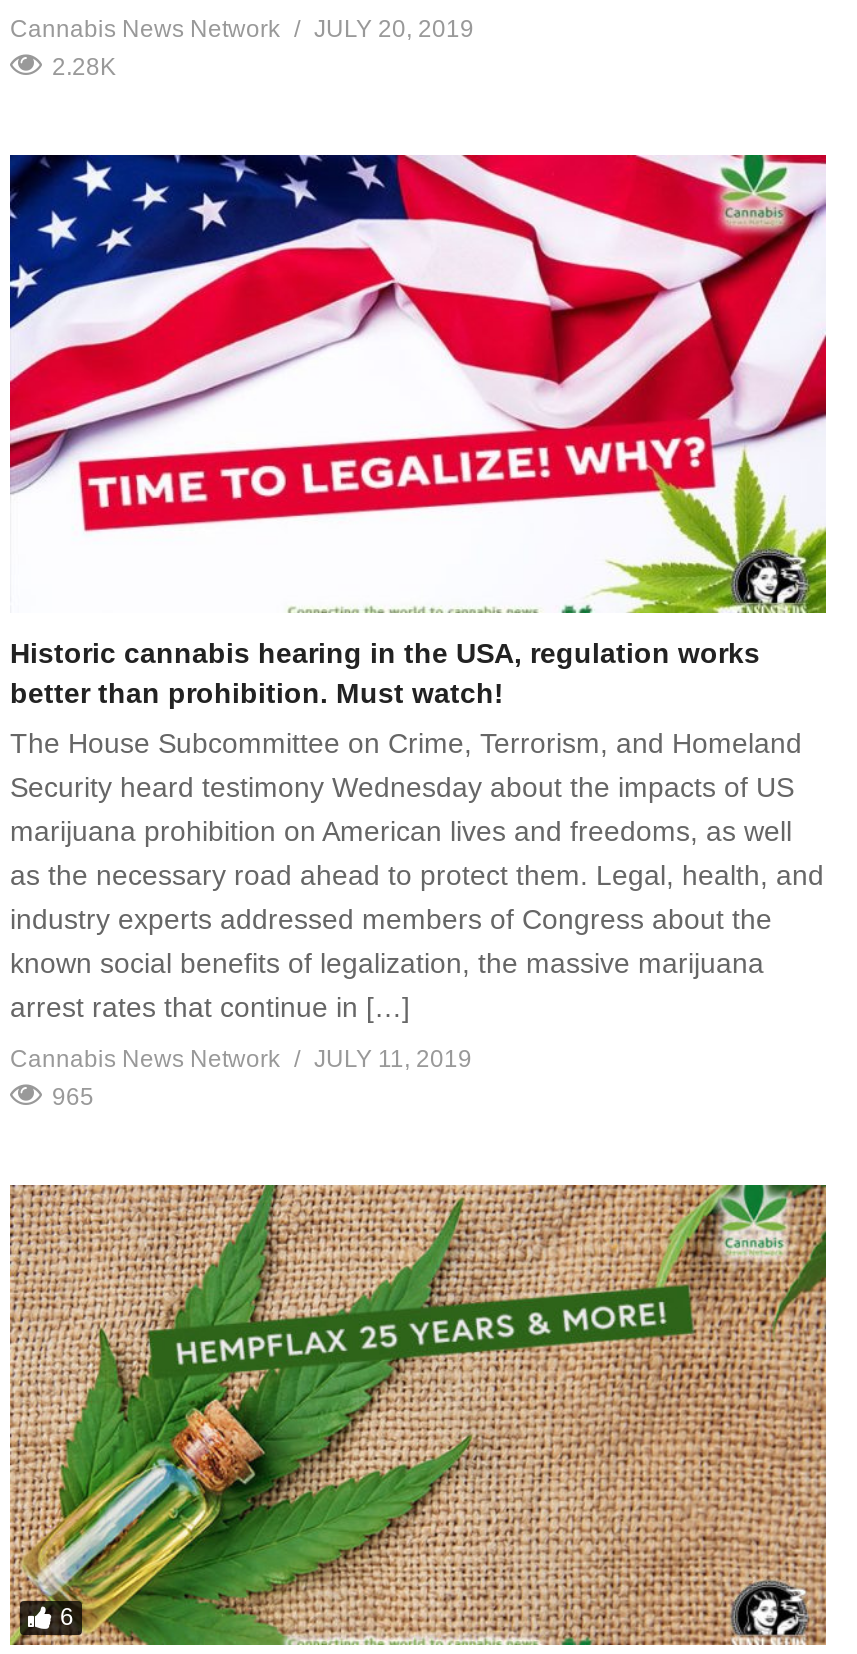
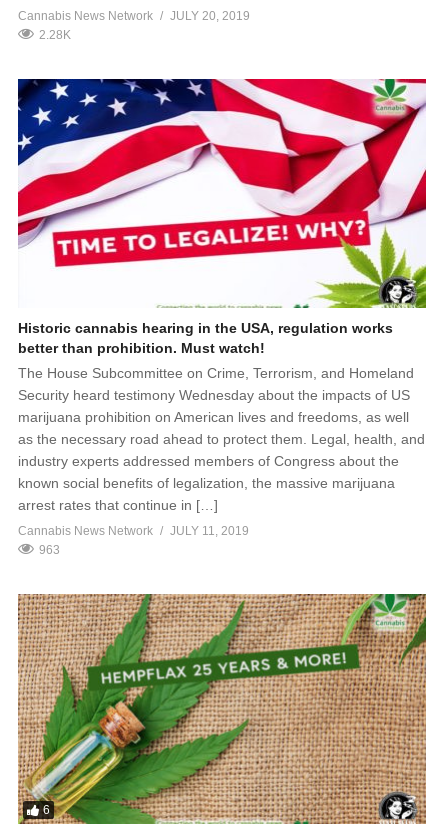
- 965
+ 963
